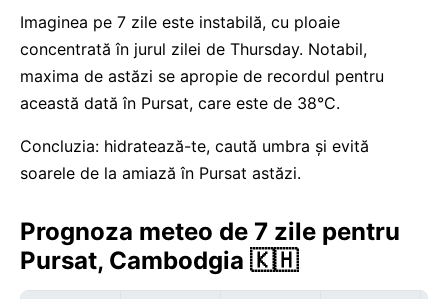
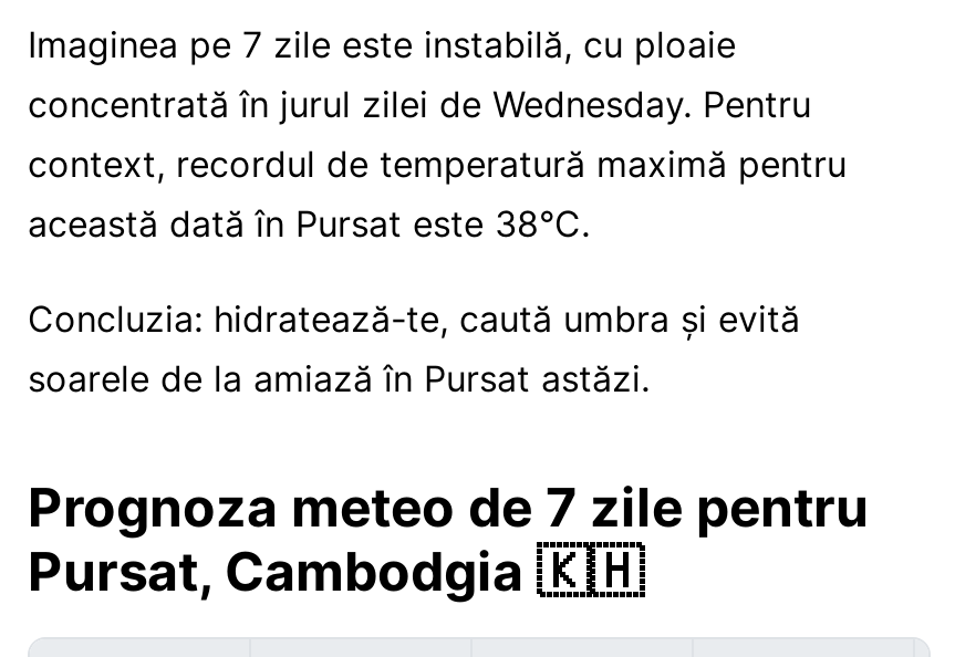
- concentrată în jurul zilei de Thursday. Notabil,
- maxima de astăzi se apropie de recordul pentru
- această dată în Pursat, care este de 38°C.
+ concentrată în jurul zilei de Wednesday. Pentru
+ context, recordul de temperatură maximă pentru
+ această dată în Pursat este 38°C.
